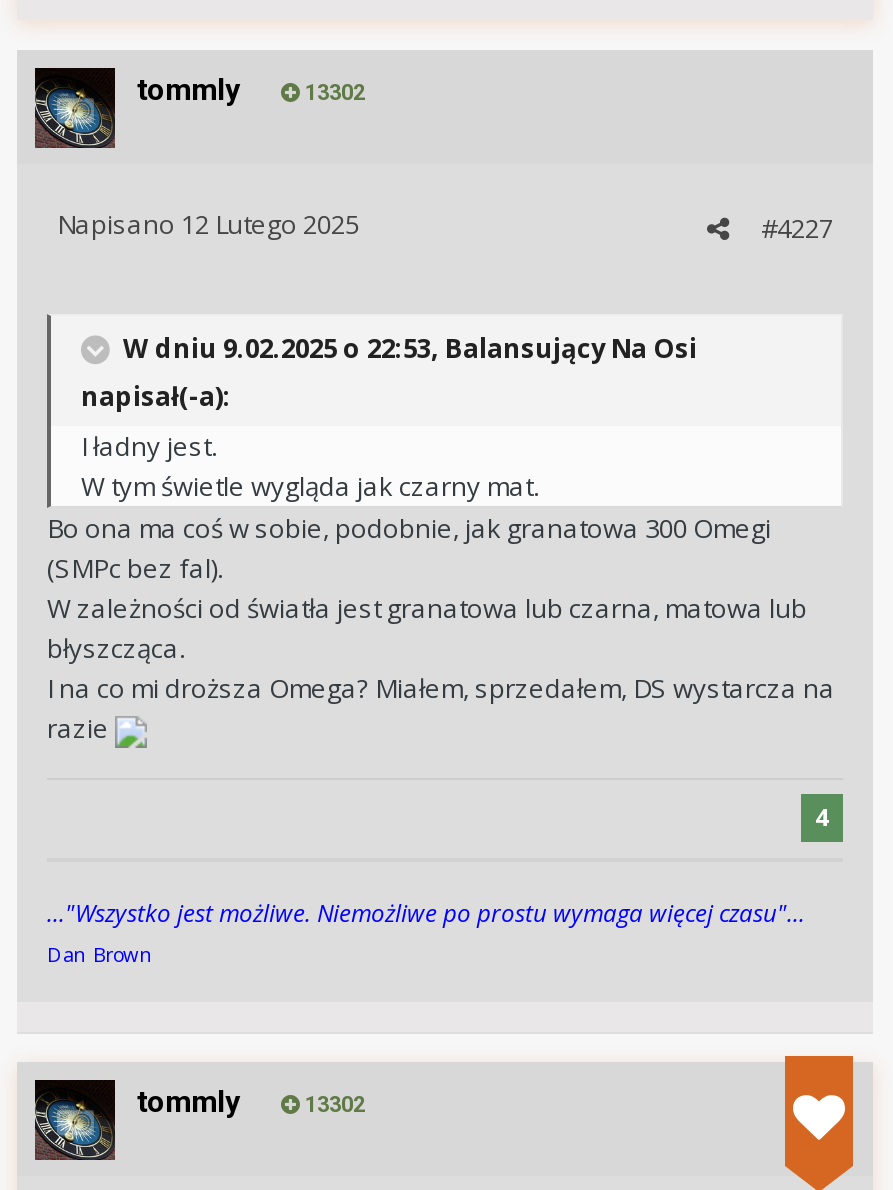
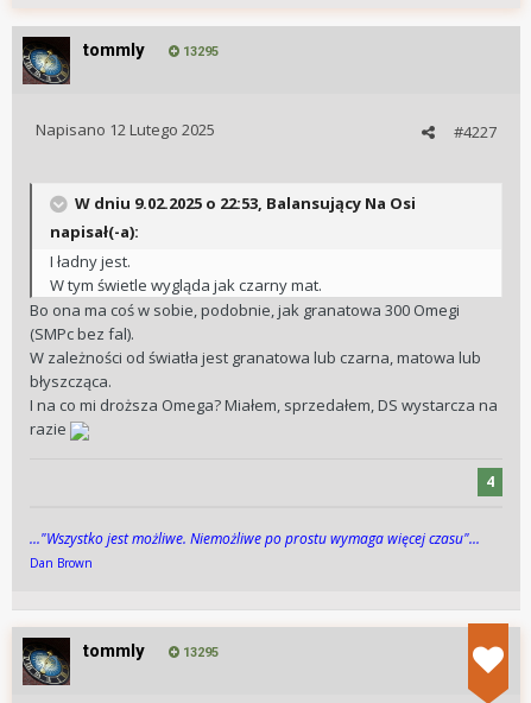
- 13302
+ 13295

- 13302
+ 13295
